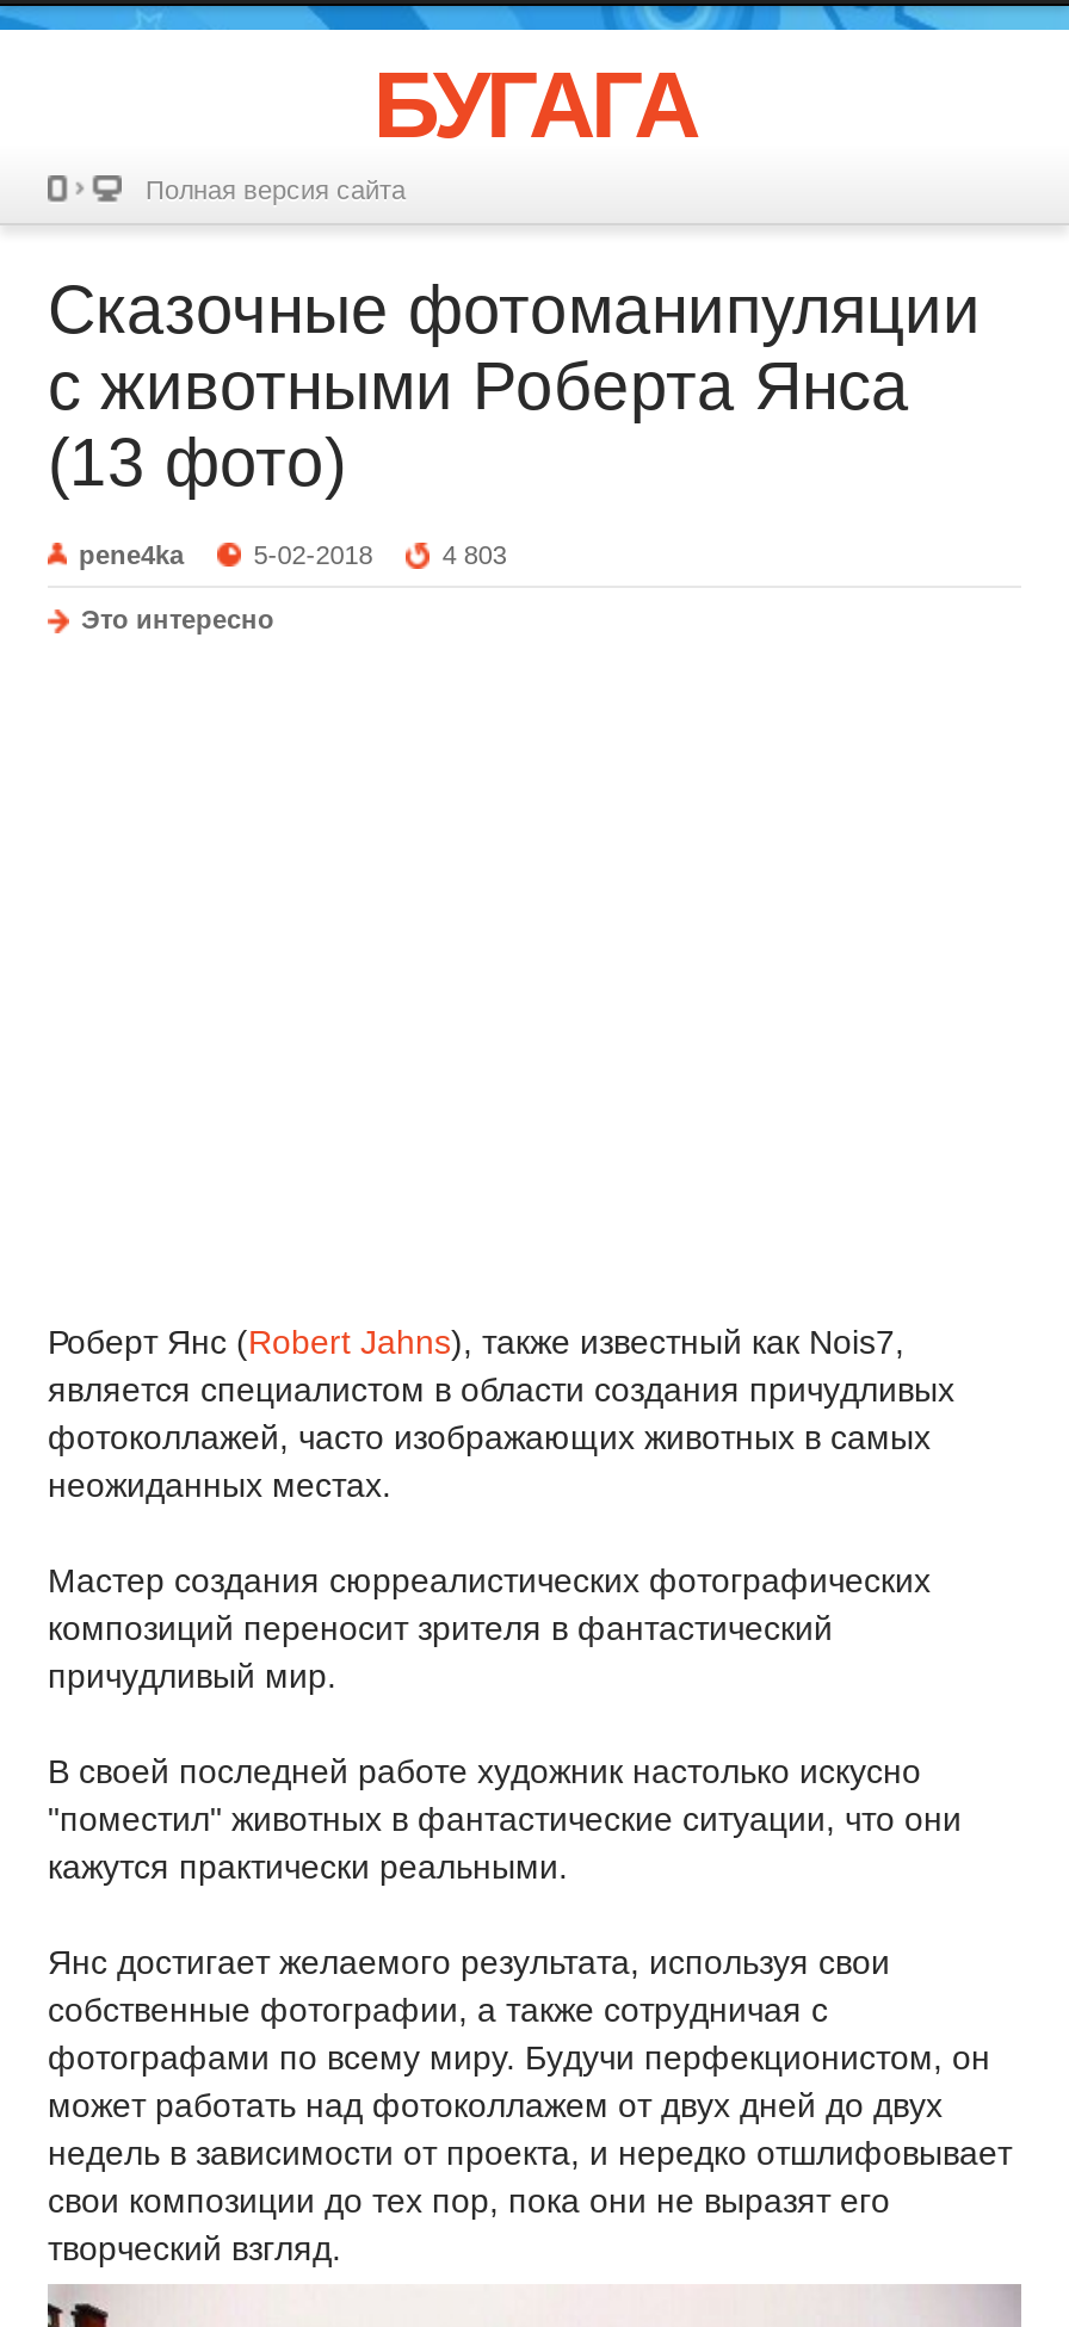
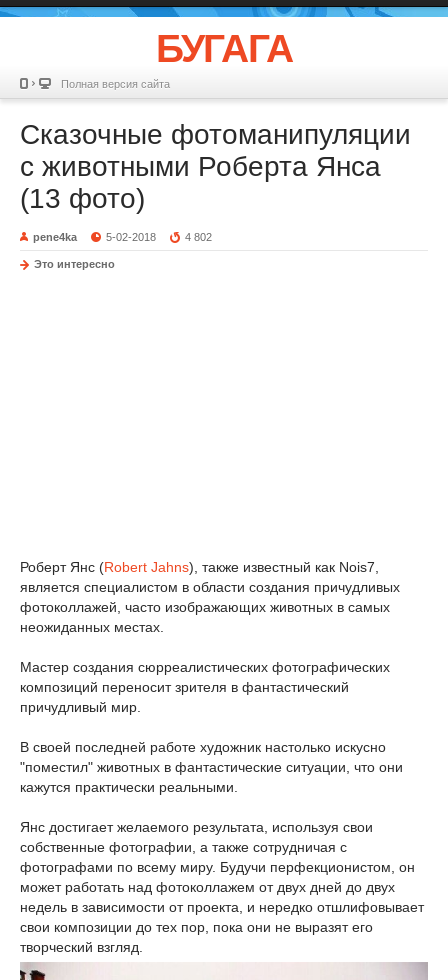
- 4 803
+ 4 802
